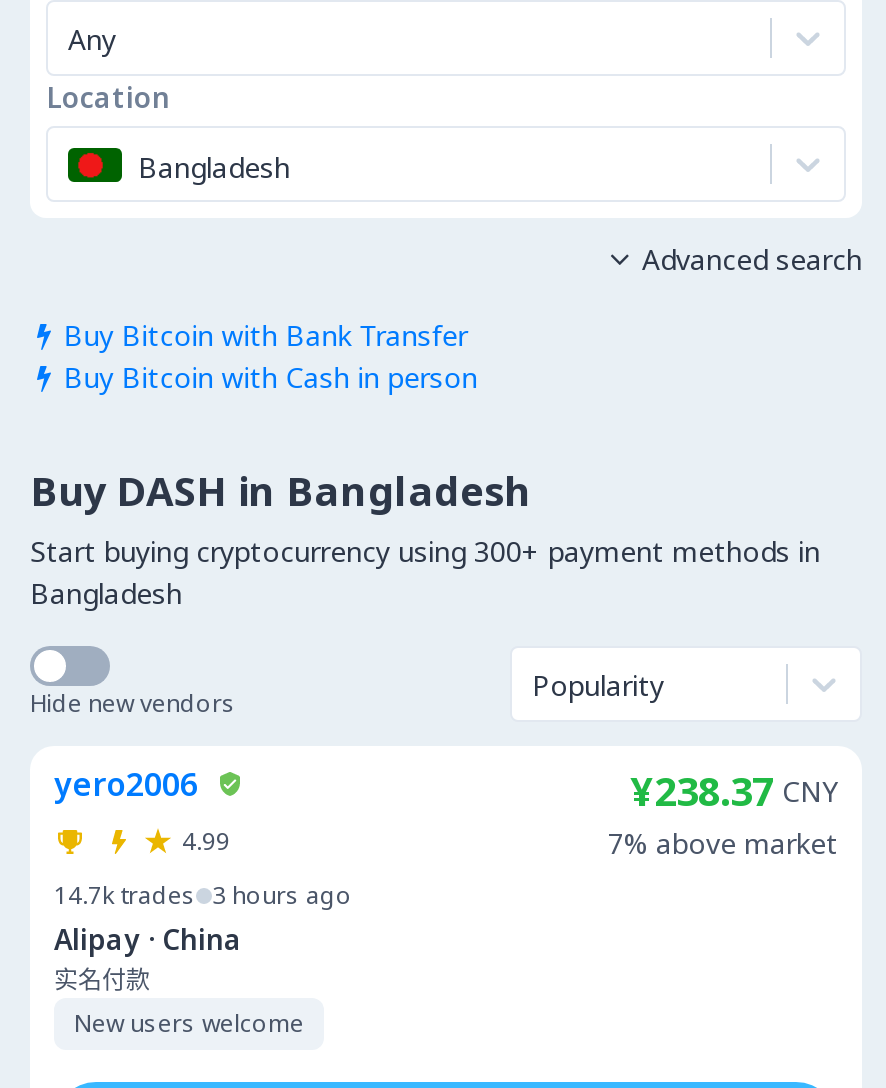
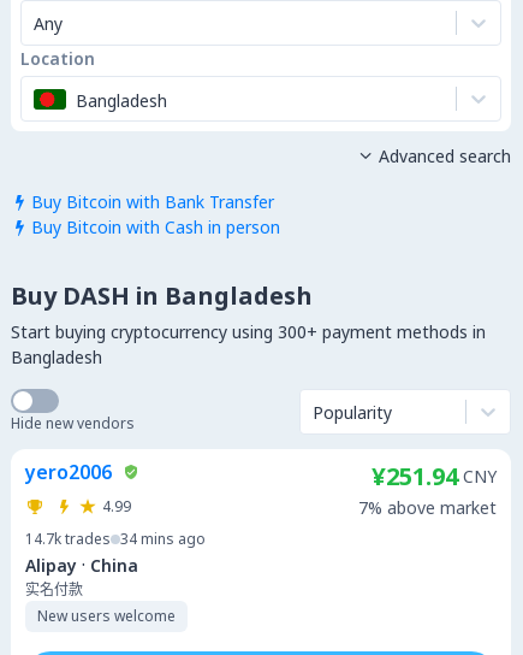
- ¥238.37 CNY
+ ¥251.94 CNY

- 14.7k trades 3 hours ago
+ 14.7k trades 34 mins ago
